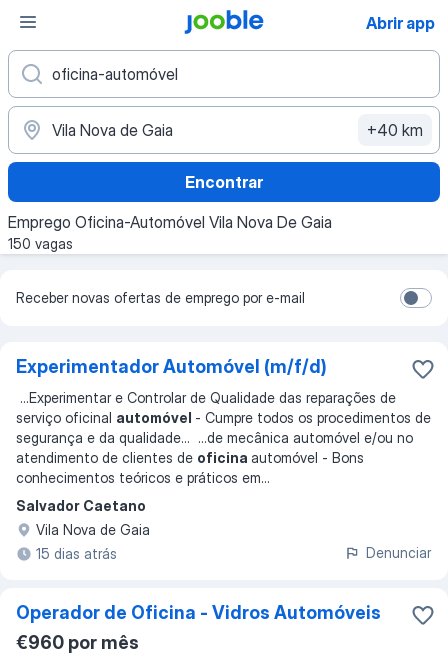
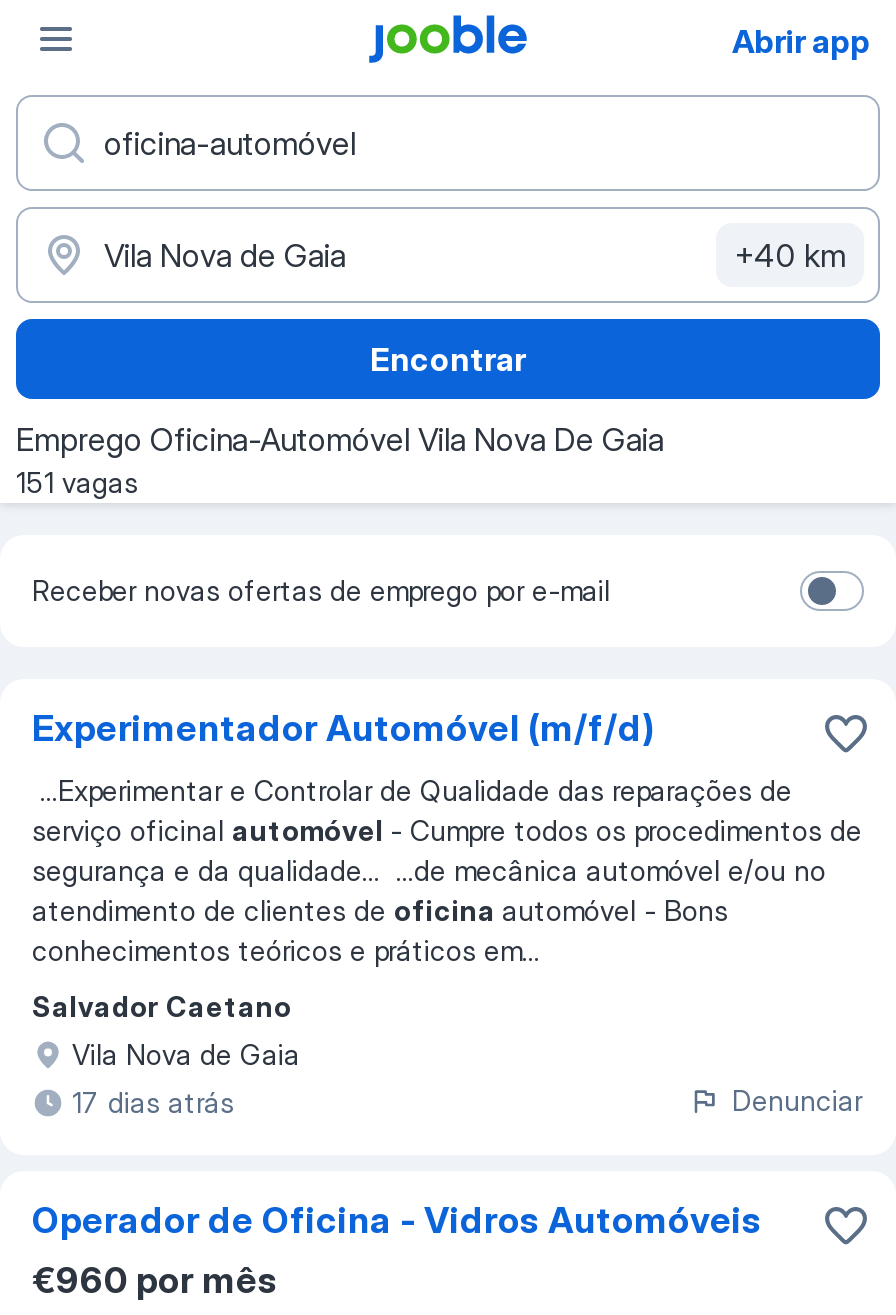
- 150 vagas
+ 151 vagas

- 15 dias atrás
+ 17 dias atrás
